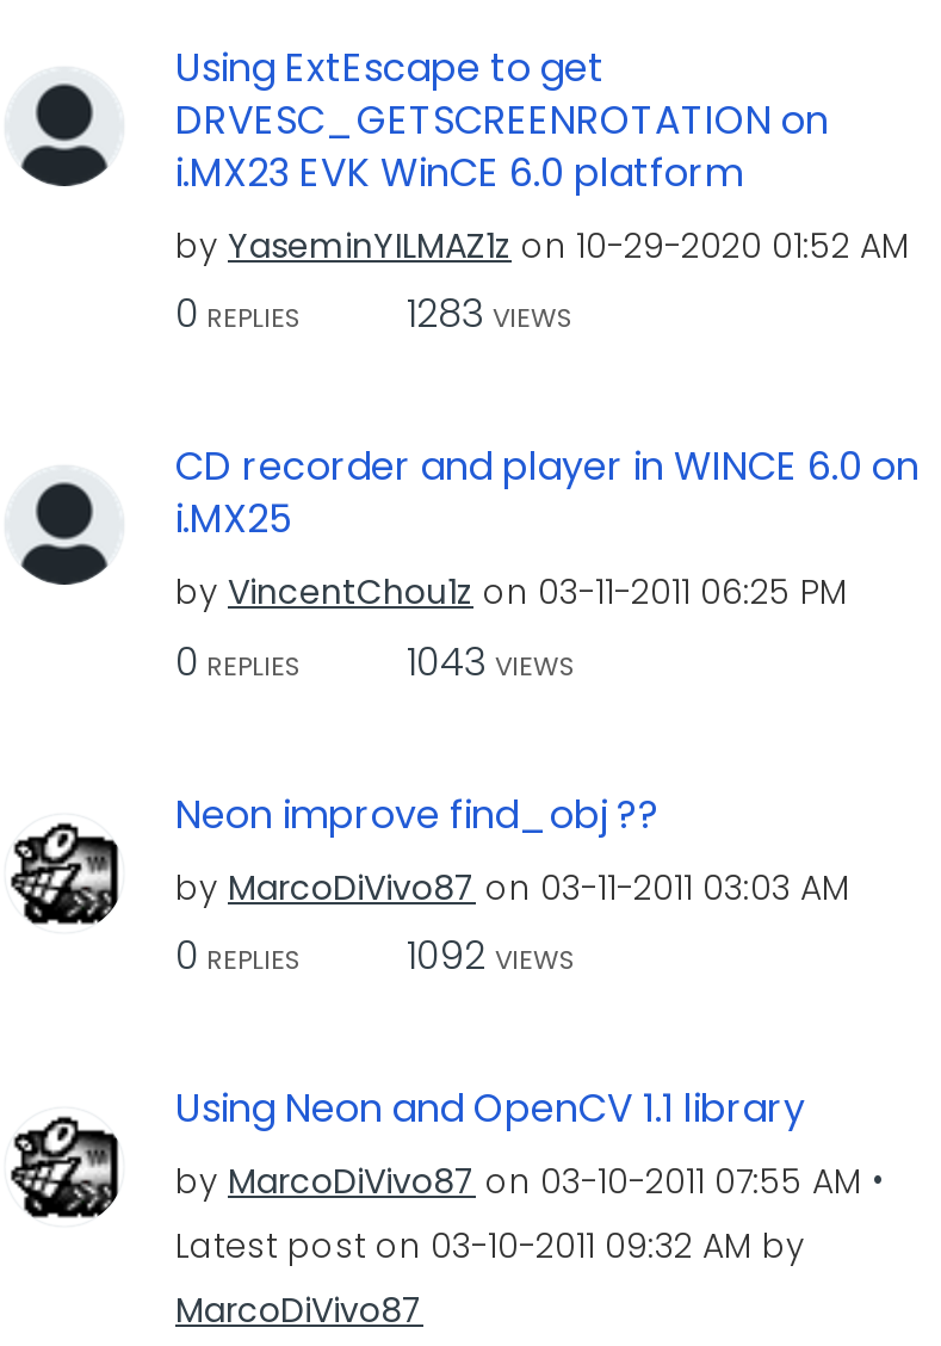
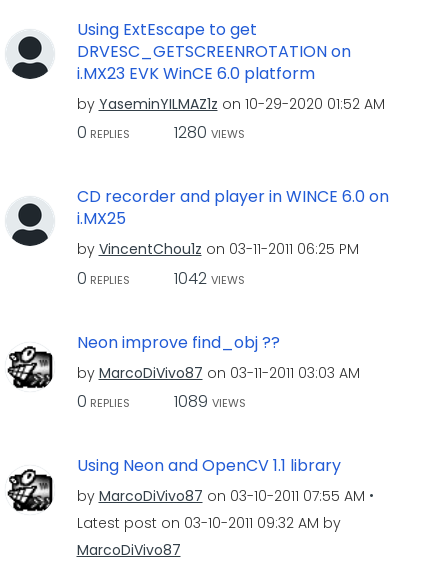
- 1283 VIEWS
+ 1280 VIEWS

- 1043 VIEWS
+ 1042 VIEWS

- 1092 VIEWS
+ 1089 VIEWS
